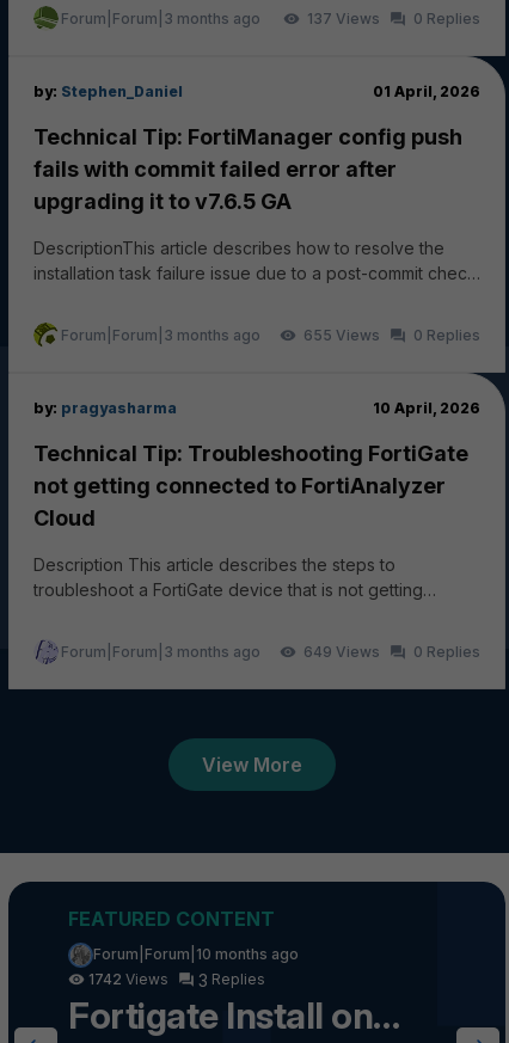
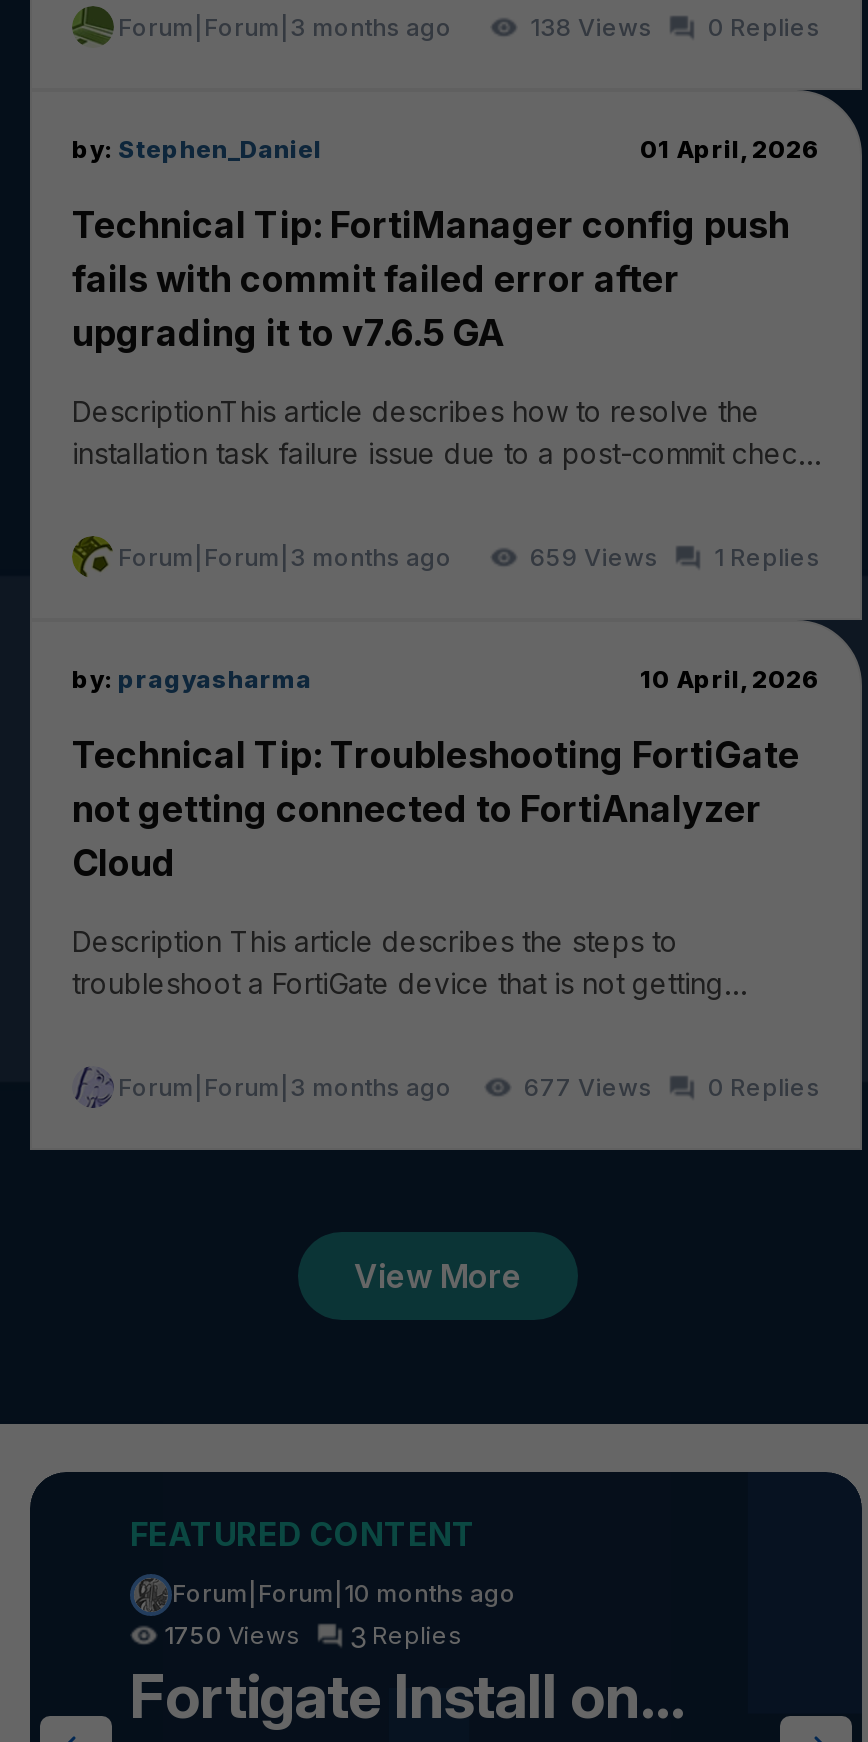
- 137
+ 138

- 655
+ 659

- 0
+ 1

- 649
+ 677

- 1742
+ 1750
